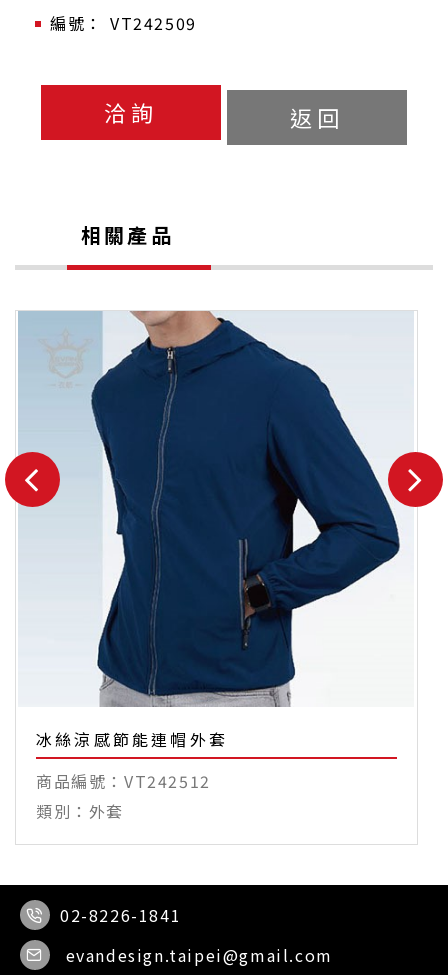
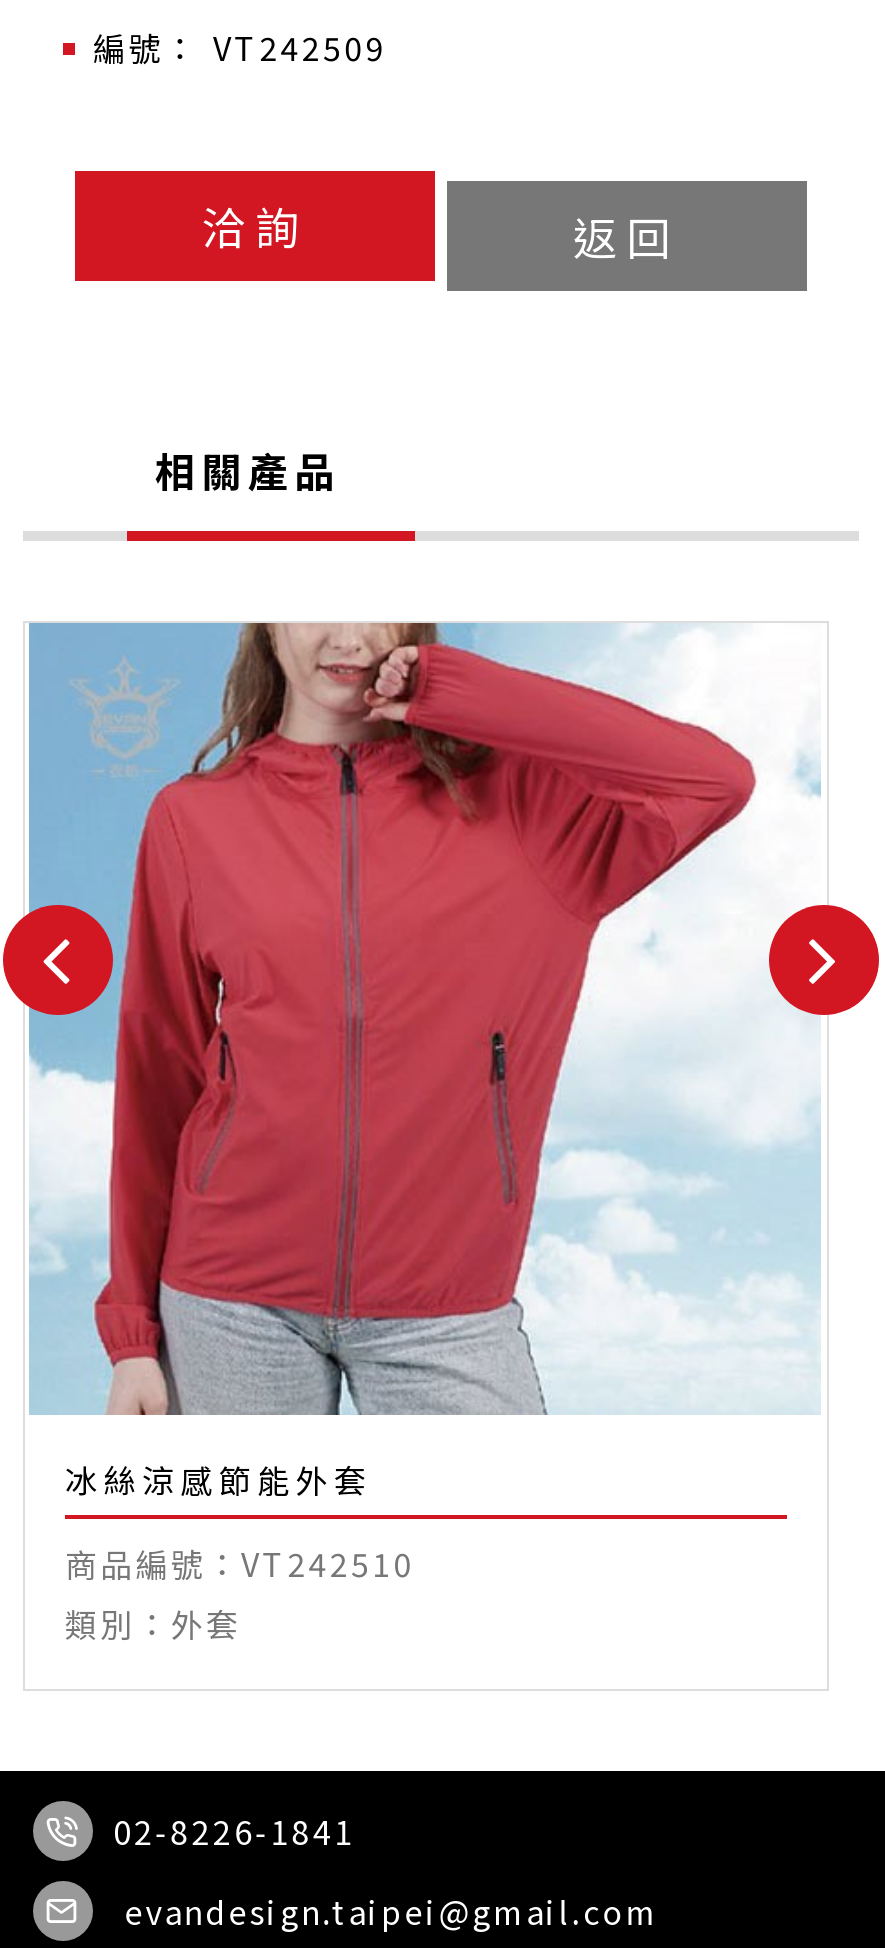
- [image]
- 冰絲涼感節能連帽外套
+ [image]
+ 冰絲涼感節能外套

- VT242512
+ VT242510
